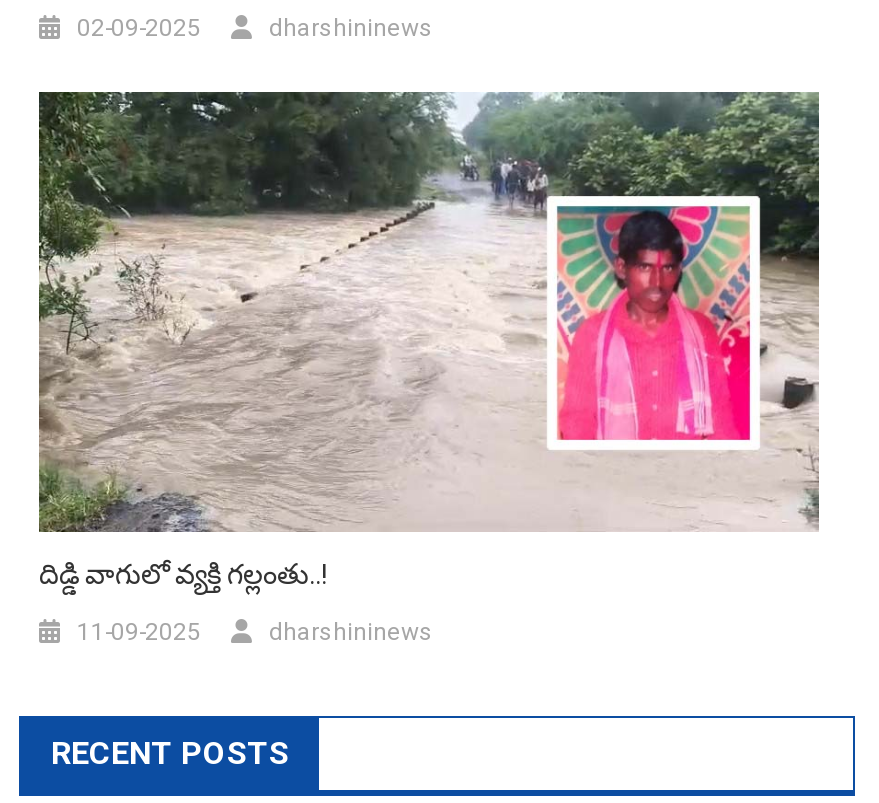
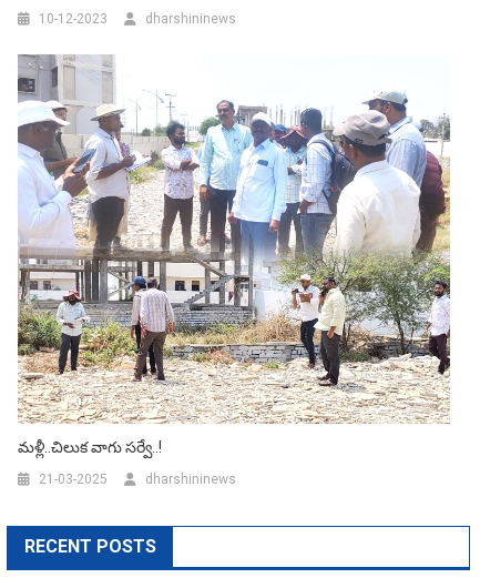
- 02-09-2025
+ 10-12-2023

- [image]
- దిడ్డి వాగులో వ్యక్తి గల్లంతు..!
+ [image]
+ మళ్లీ..చిలుక వాగు సర్వే..!

- 11-09-2025
+ 21-03-2025
